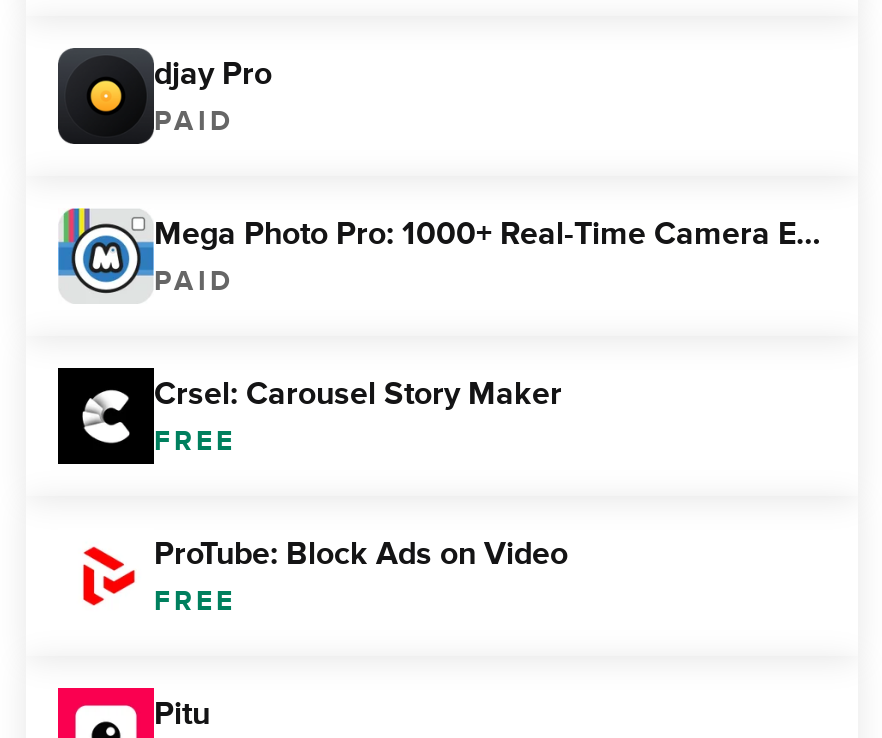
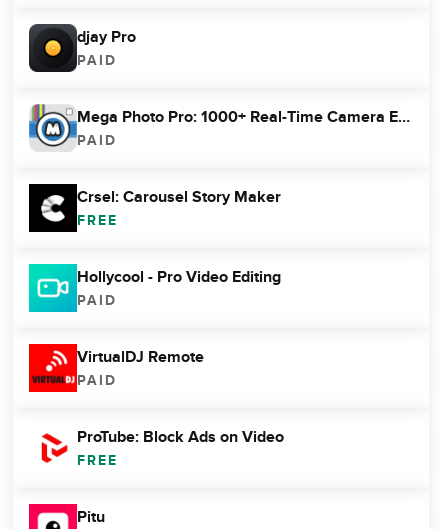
+ [image]
+ Hollycool - Pro Video Editing
+ PAID
+ VirtualDJ Remote
+ PAID

+ [image]
